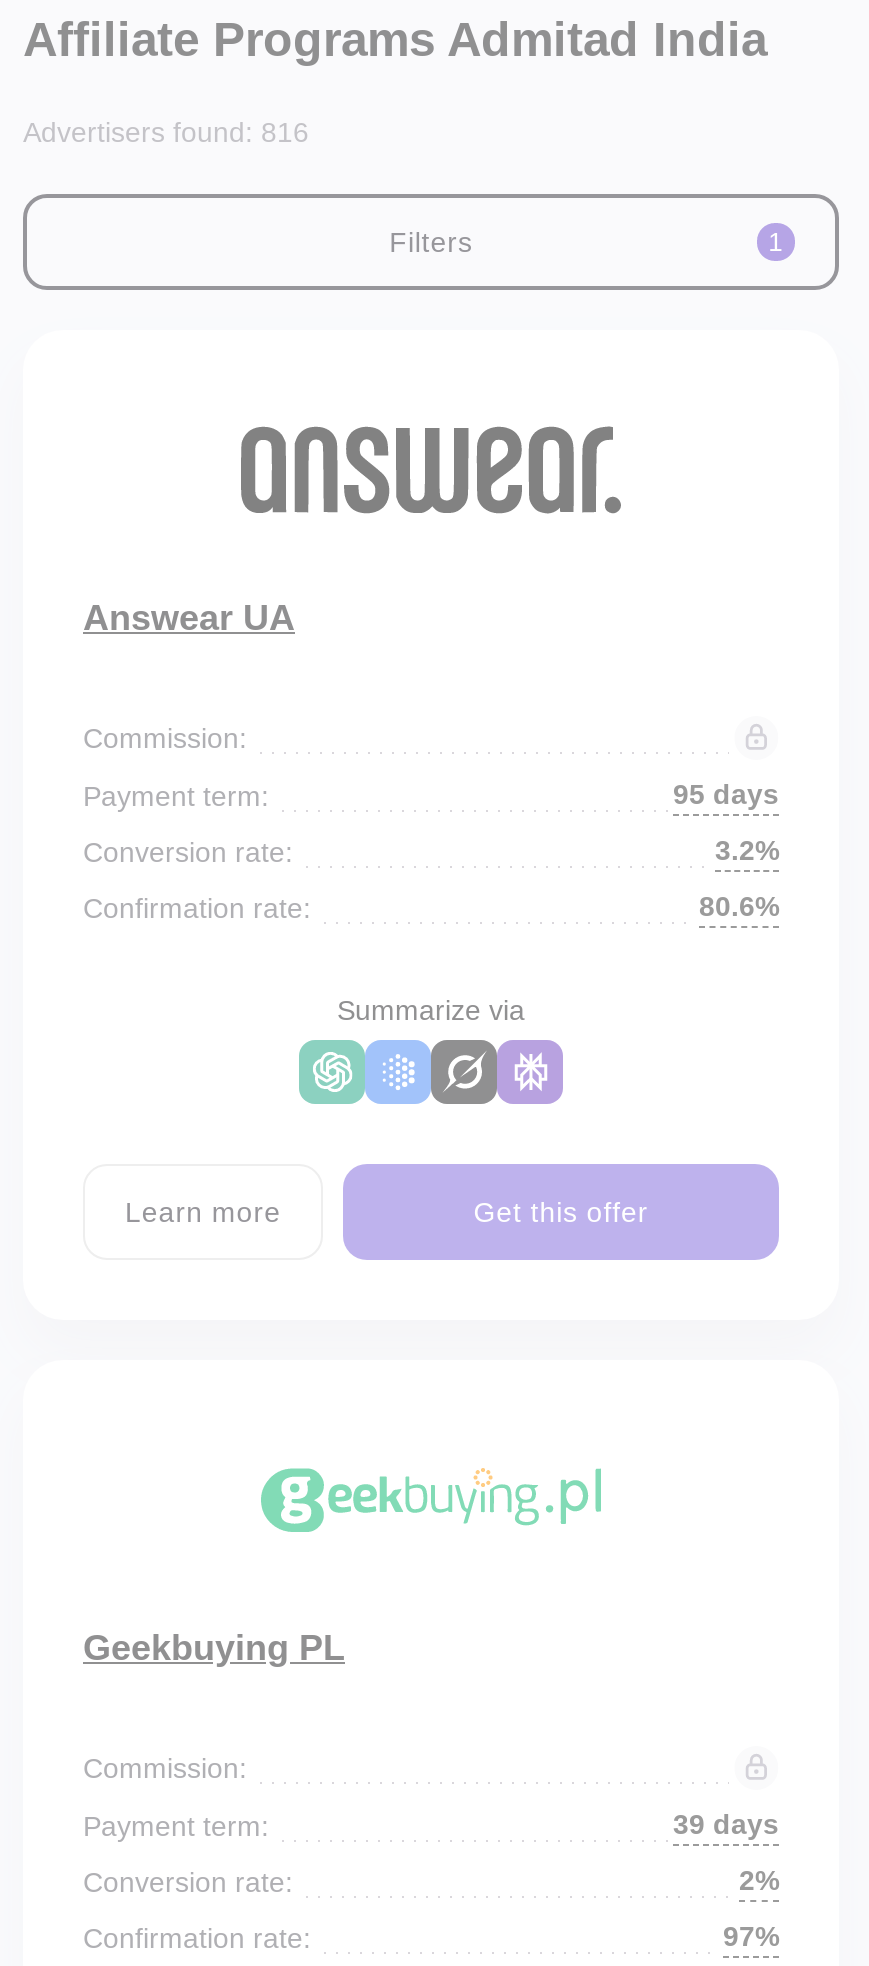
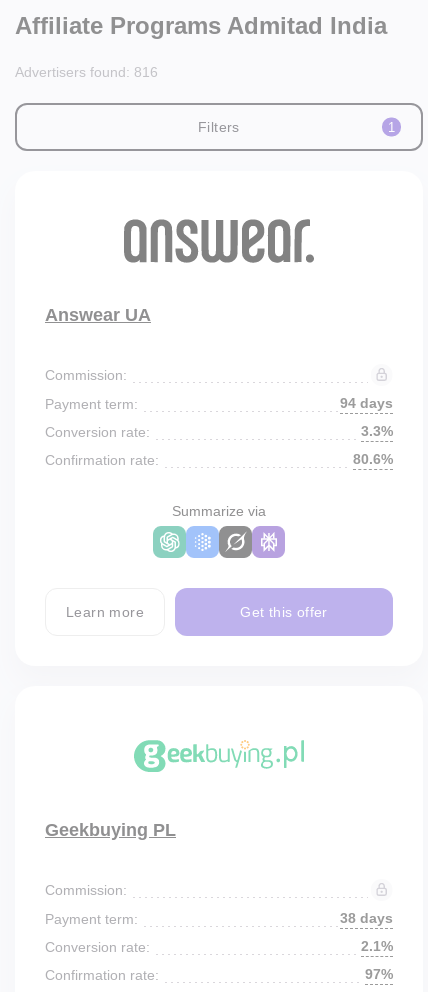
- 95 days
+ 94 days

- 3.2%
+ 3.3%

- 39 days
+ 38 days

- 2%
+ 2.1%
